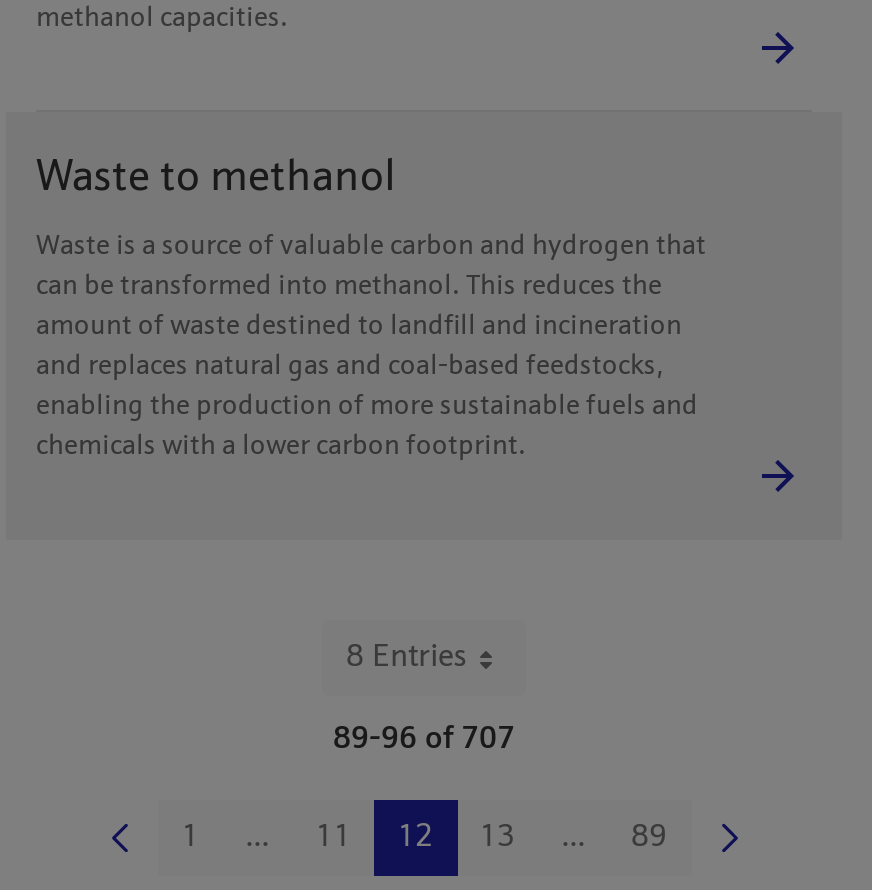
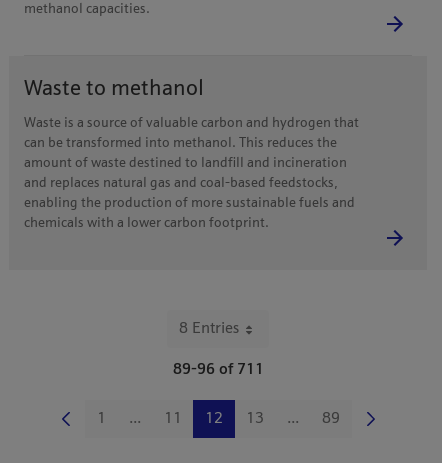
- 89-96 of 707
+ 89-96 of 711
